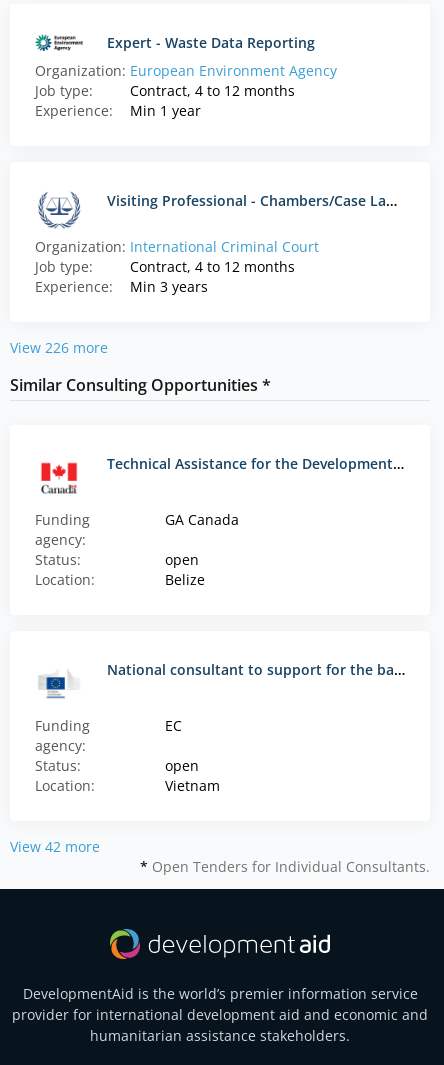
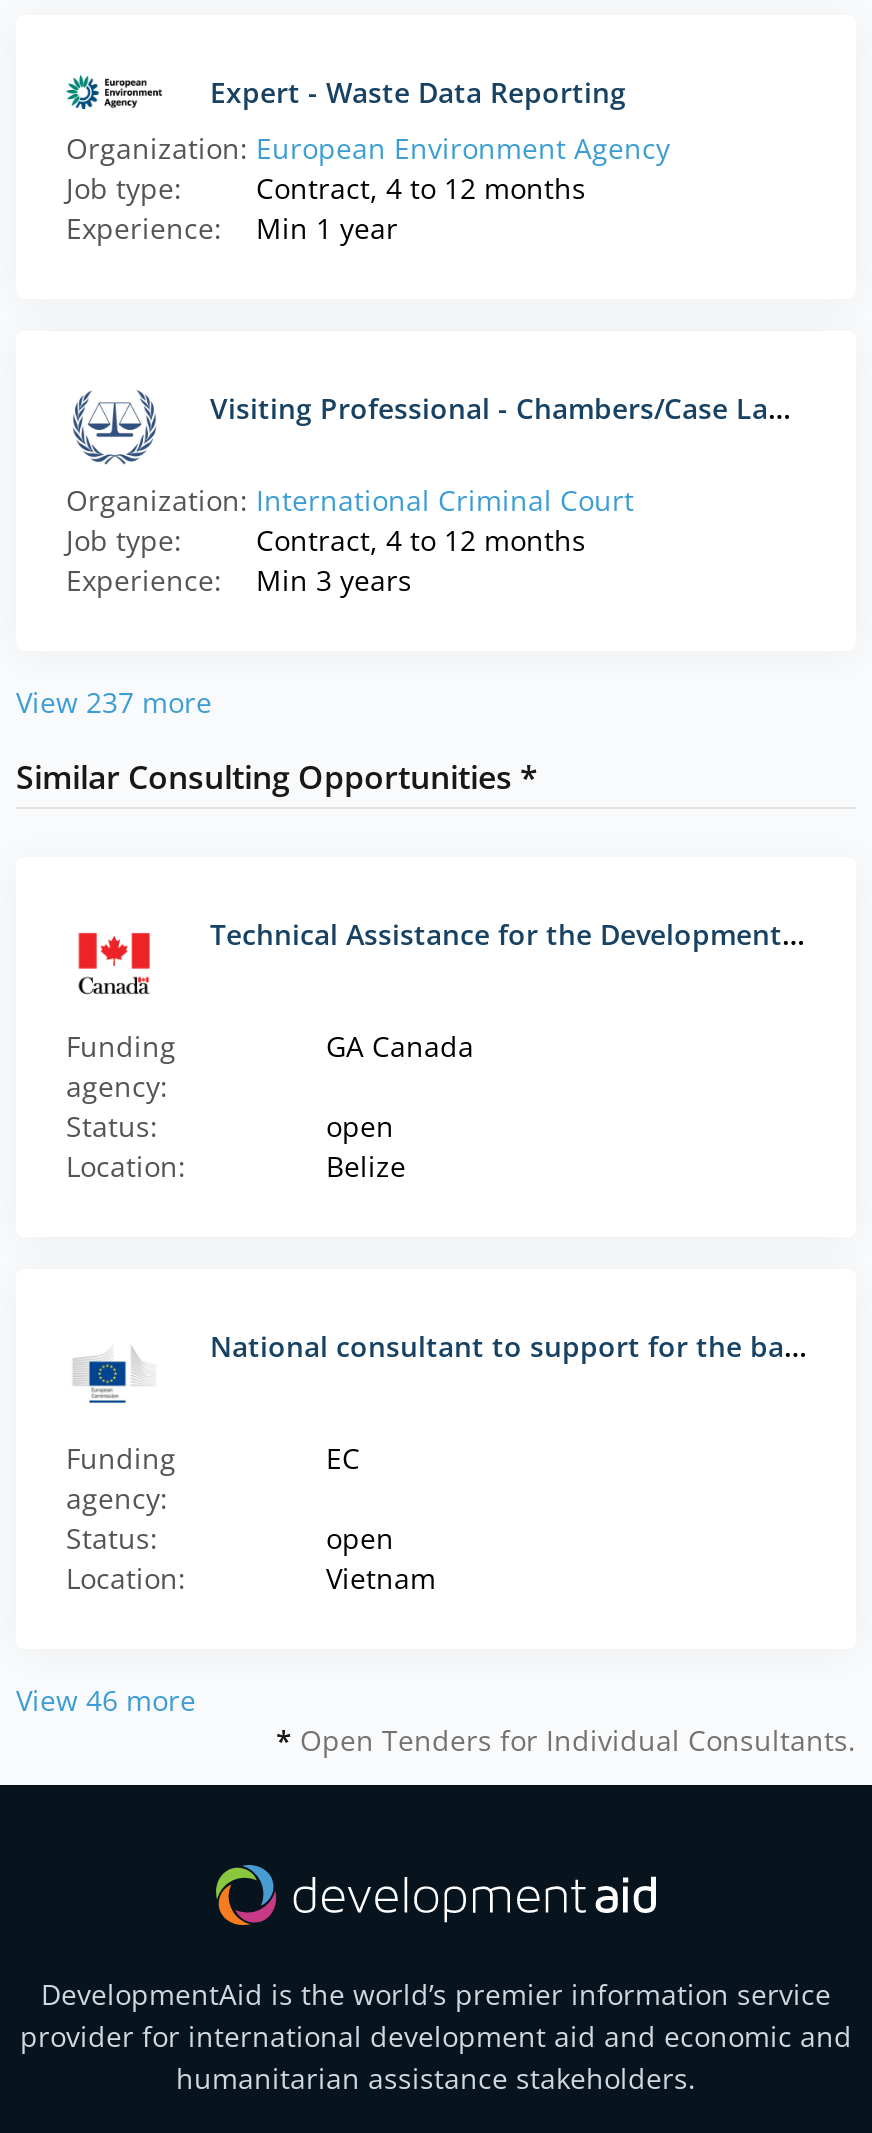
- View 226 more
+ View 237 more

- View 42 more
+ View 46 more
